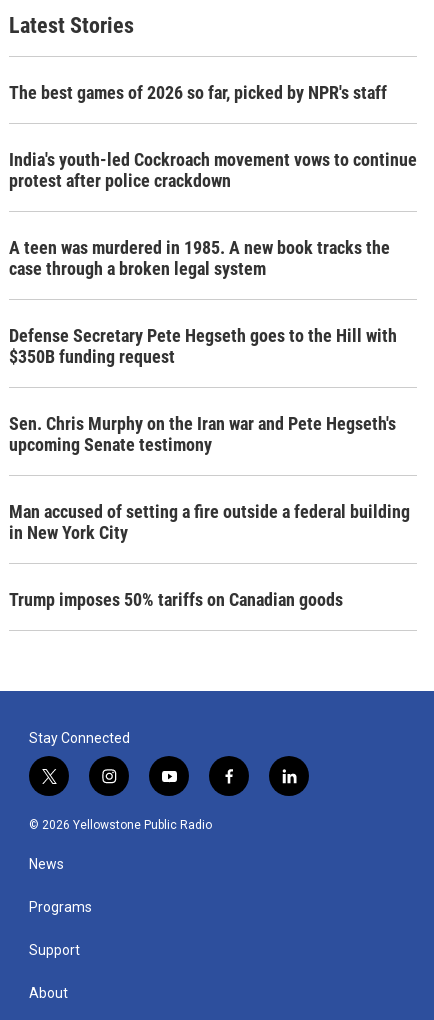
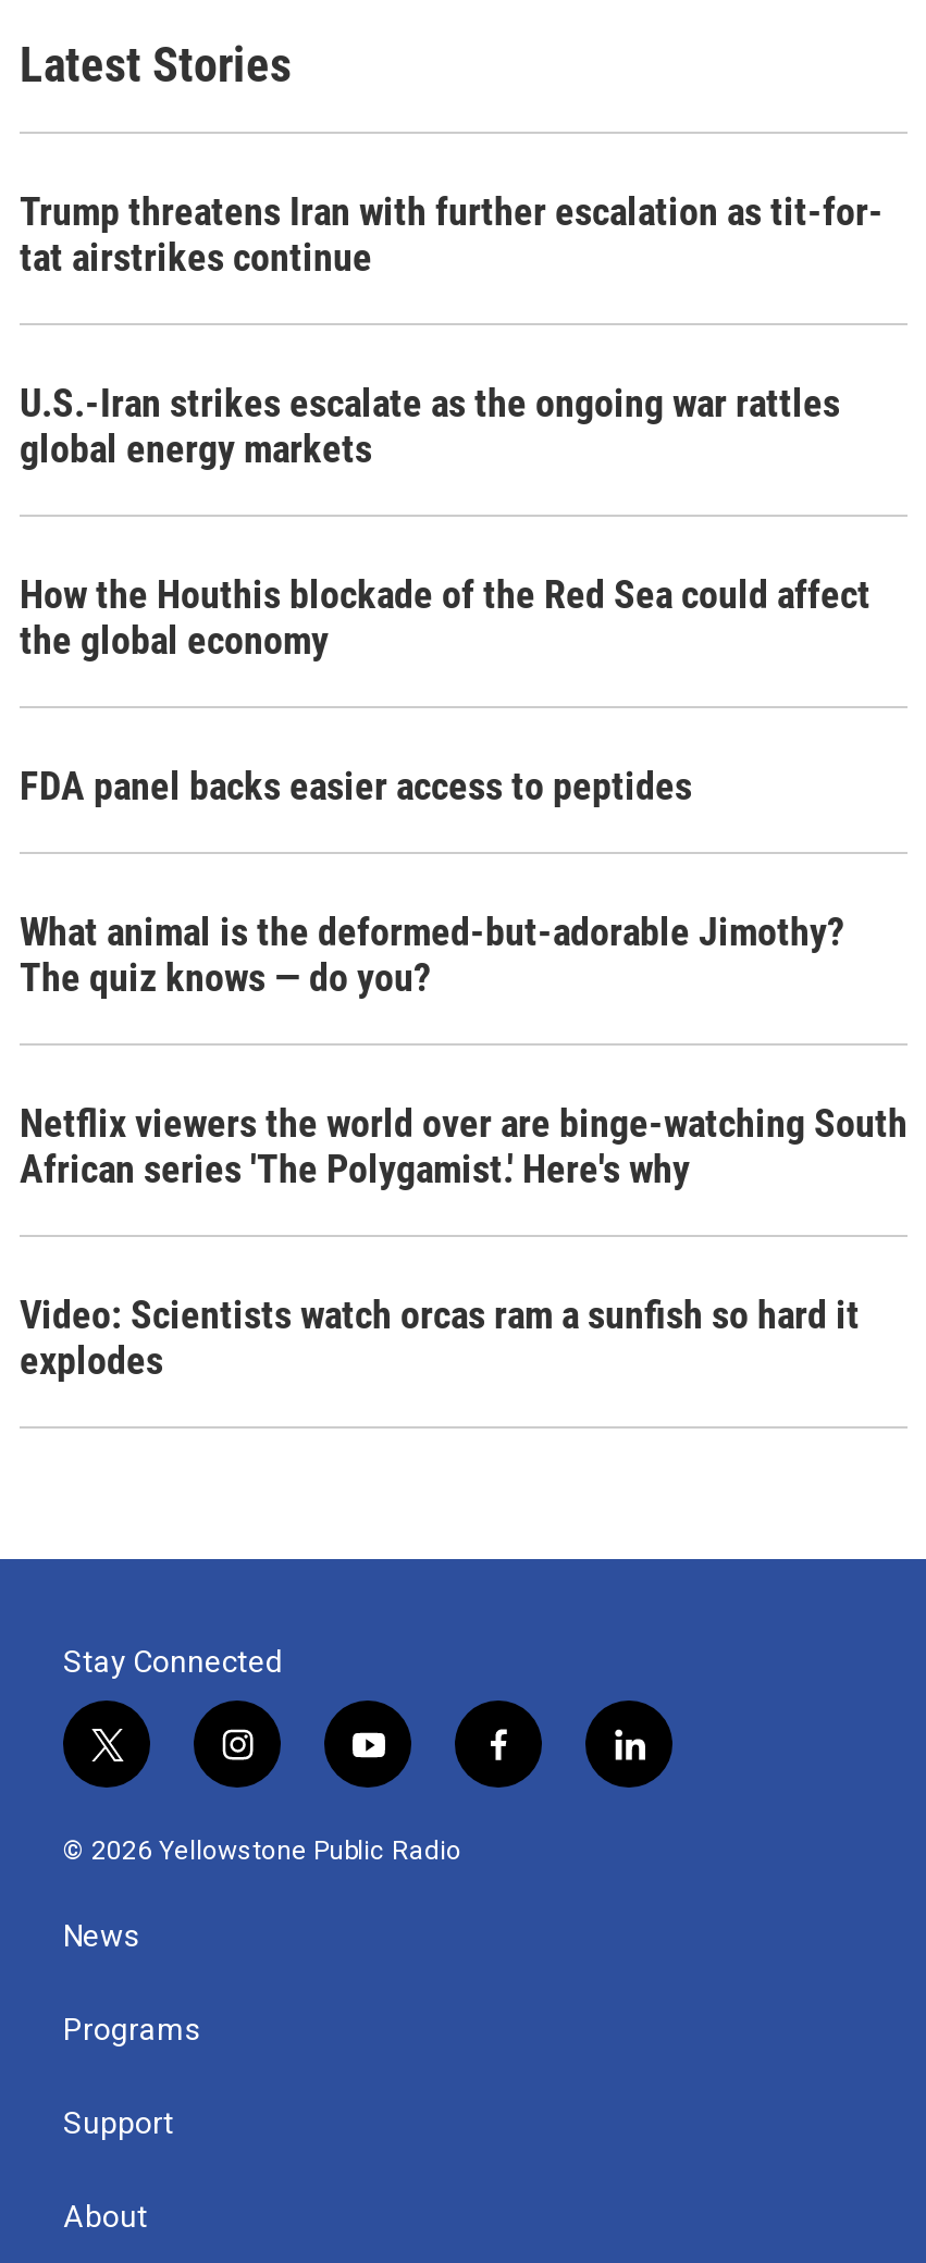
- The best games of 2026 so far, picked by NPR's staff
+ Trump threatens Iran with further escalation as tit-for-
+ tat airstrikes continue

- India's youth-led Cockroach movement vows to continue
- protest after police crackdown
+ U.S.-Iran strikes escalate as the ongoing war rattles
+ global energy markets

- A teen was murdered in 1985. A new book tracks the
- case through a broken legal system
+ How the Houthis blockade of the Red Sea could affect
+ the global economy

- Defense Secretary Pete Hegseth goes to the Hill with
- $350B funding request
+ FDA panel backs easier access to peptides

- Sen. Chris Murphy on the Iran war and Pete Hegseth's
- upcoming Senate testimony
+ What animal is the deformed-but-adorable Jimothy?
+ The quiz knows — do you?

- Man accused of setting a fire outside a federal building
- in New York City
+ Netflix viewers the world over are binge-watching South
+ African series 'The Polygamist.' Here's why

- Trump imposes 50% tariffs on Canadian goods
+ Video: Scientists watch orcas ram a sunfish so hard it
+ explodes
